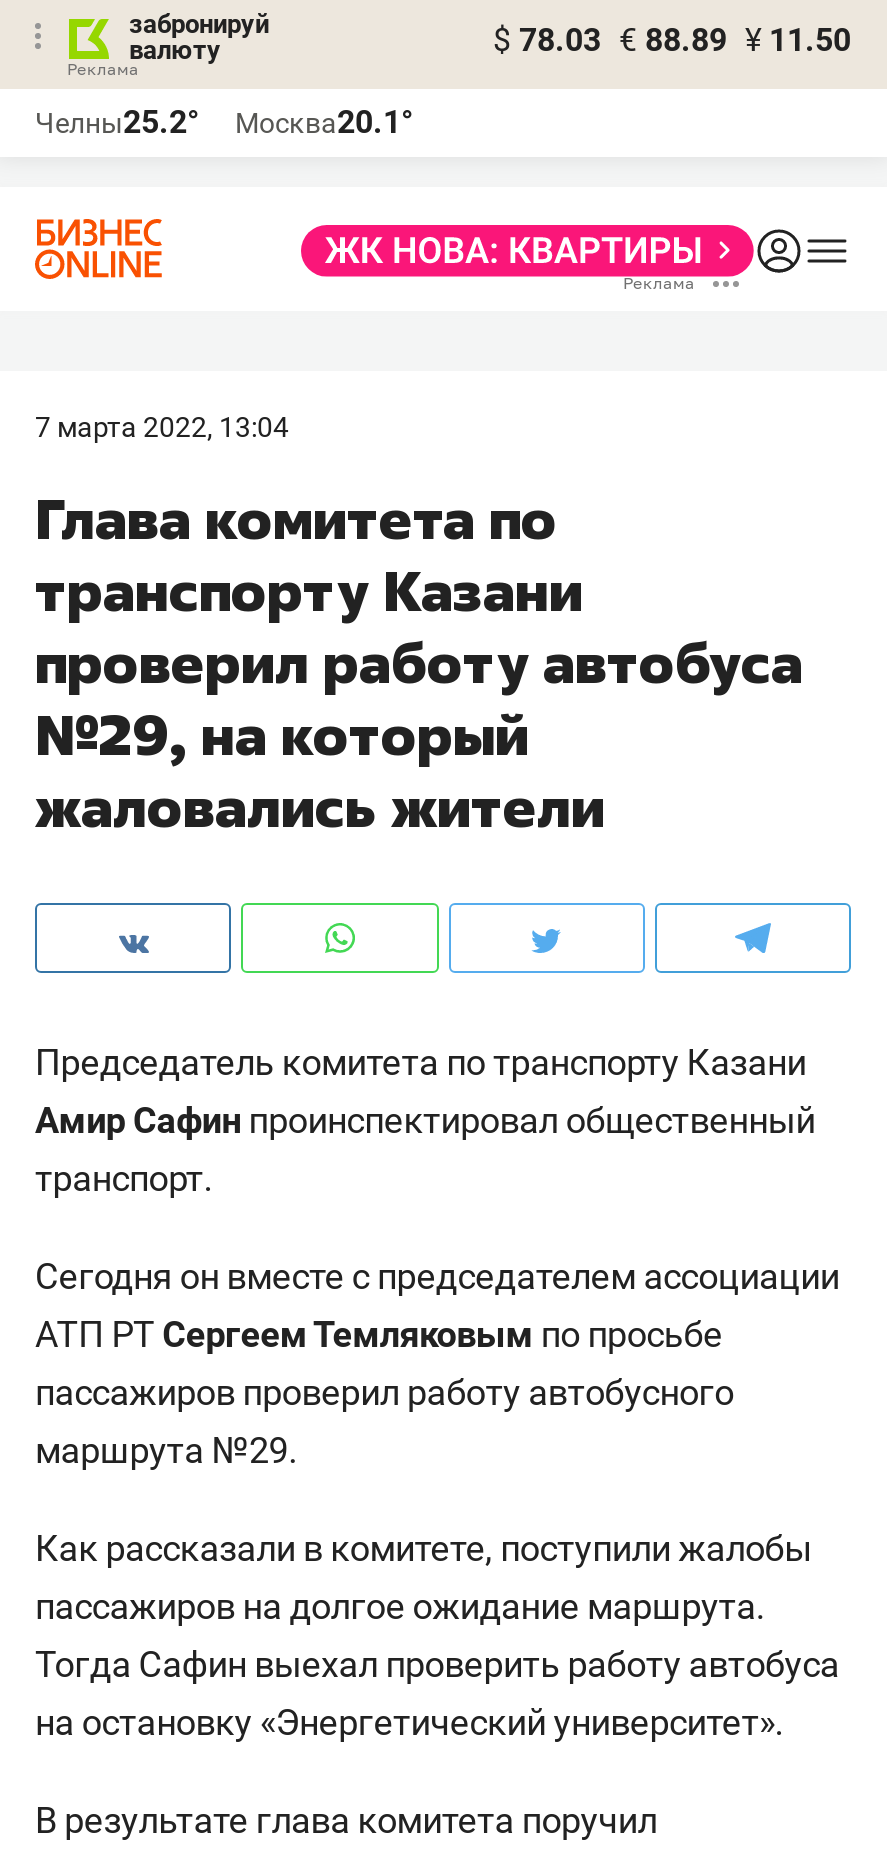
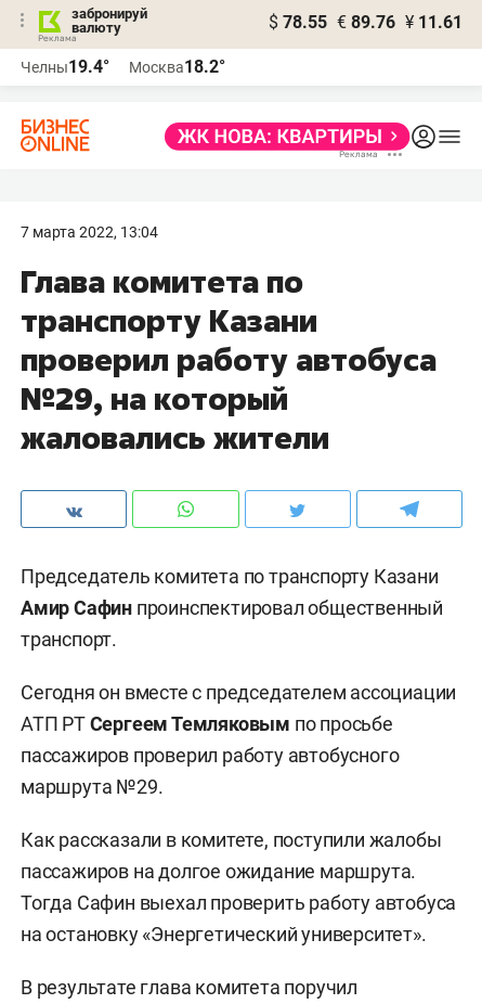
- $ 78.03 € 88.89 ¥ 11.50
+ $ 78.55 € 89.76 ¥ 11.61

- Челны25.2°
+ Челны19.4°

- Москва20.1°
+ Москва18.2°
